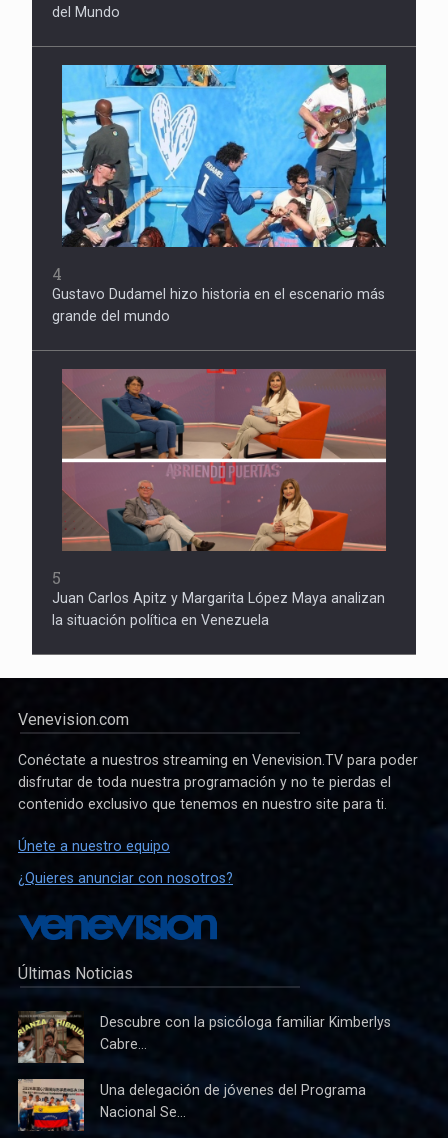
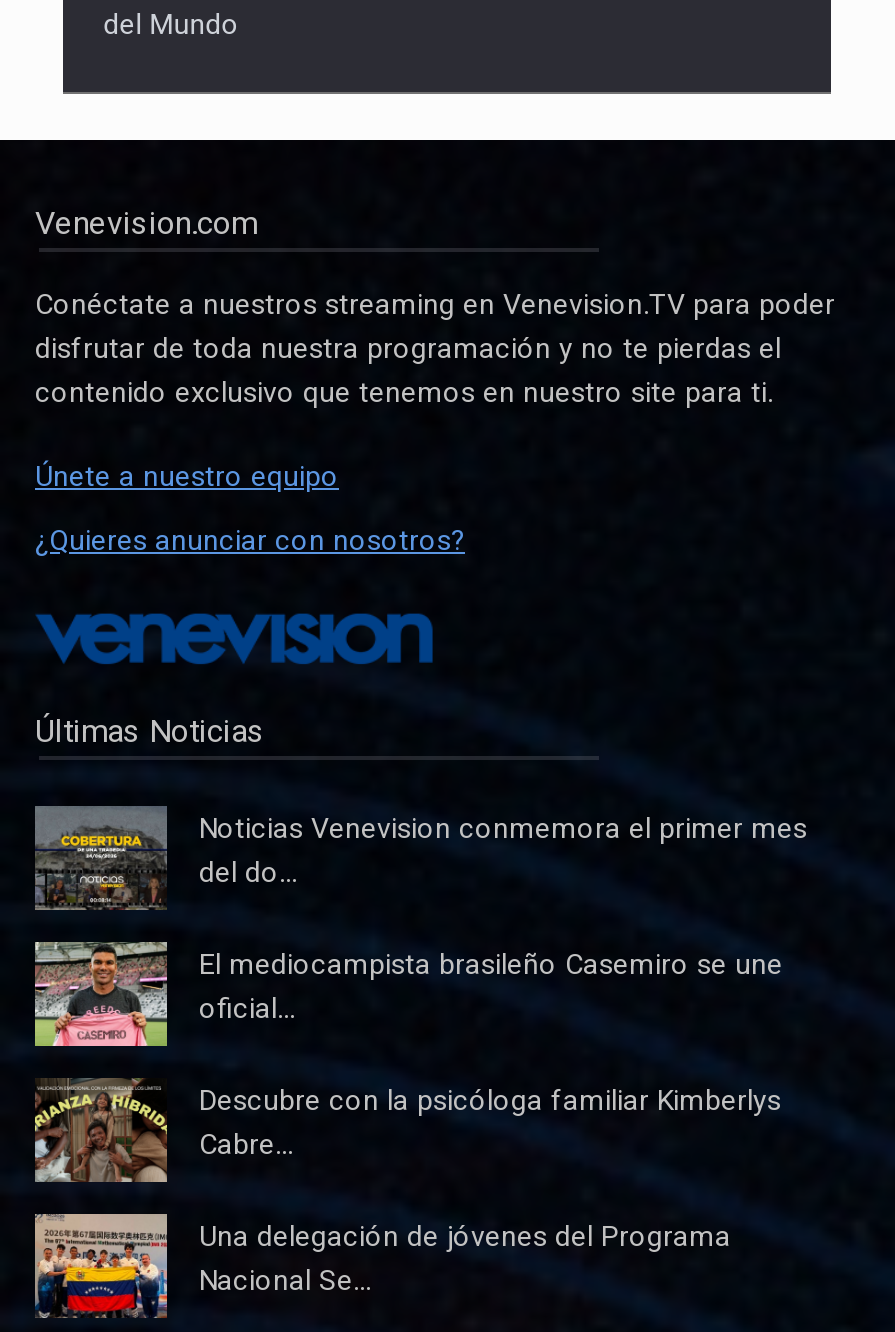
- [image]
- 4
- Gustavo Dudamel hizo historia en el escenario más
- grande del mundo

- [image]
- 5
- Juan Carlos Apitz y Margarita López Maya analizan
- la situación política en Venezuela

moved up: Venevision.com | Conéctate a nuestros streaming en Venevision.TV para poder | disfrutar de toda nuestra programación y no te pierdas el | contenido exclusivo que tenemos en nuestro site para ti. | Únete a nuestro equipo | ¿Quieres anunciar con nosotros? | Últimas Noticias

+ [image]

+ [image]
+ Noticias Venevision conmemora el primer mes
+ del do...
+ El mediocampista brasileño Casemiro se une
+ oficial...
